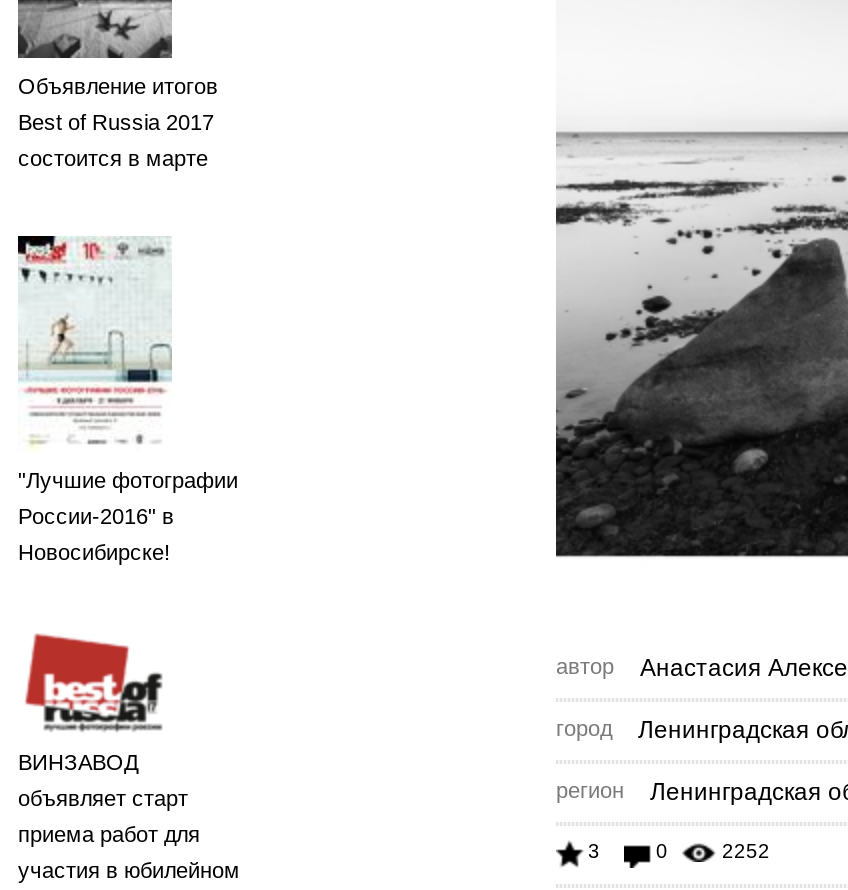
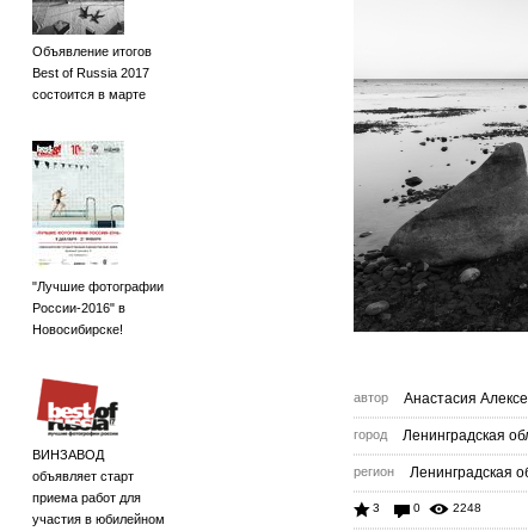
- 2252
+ 2248
